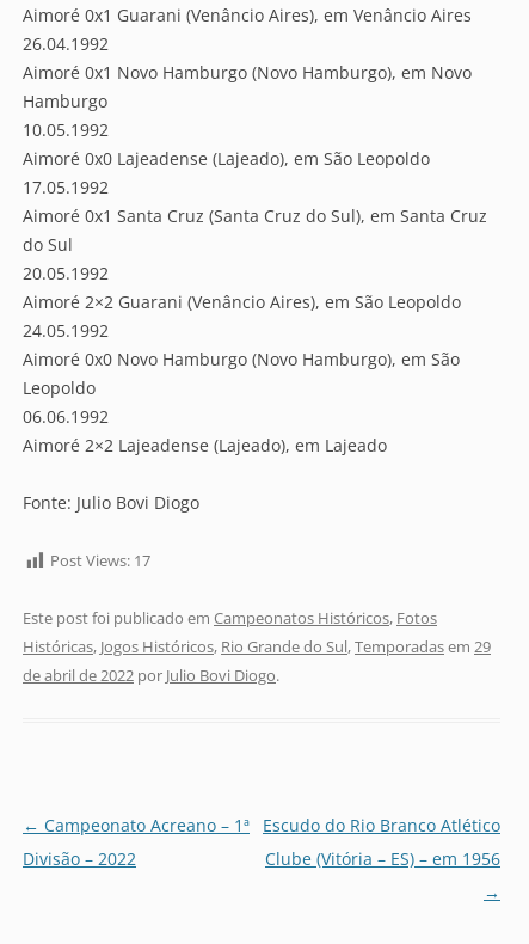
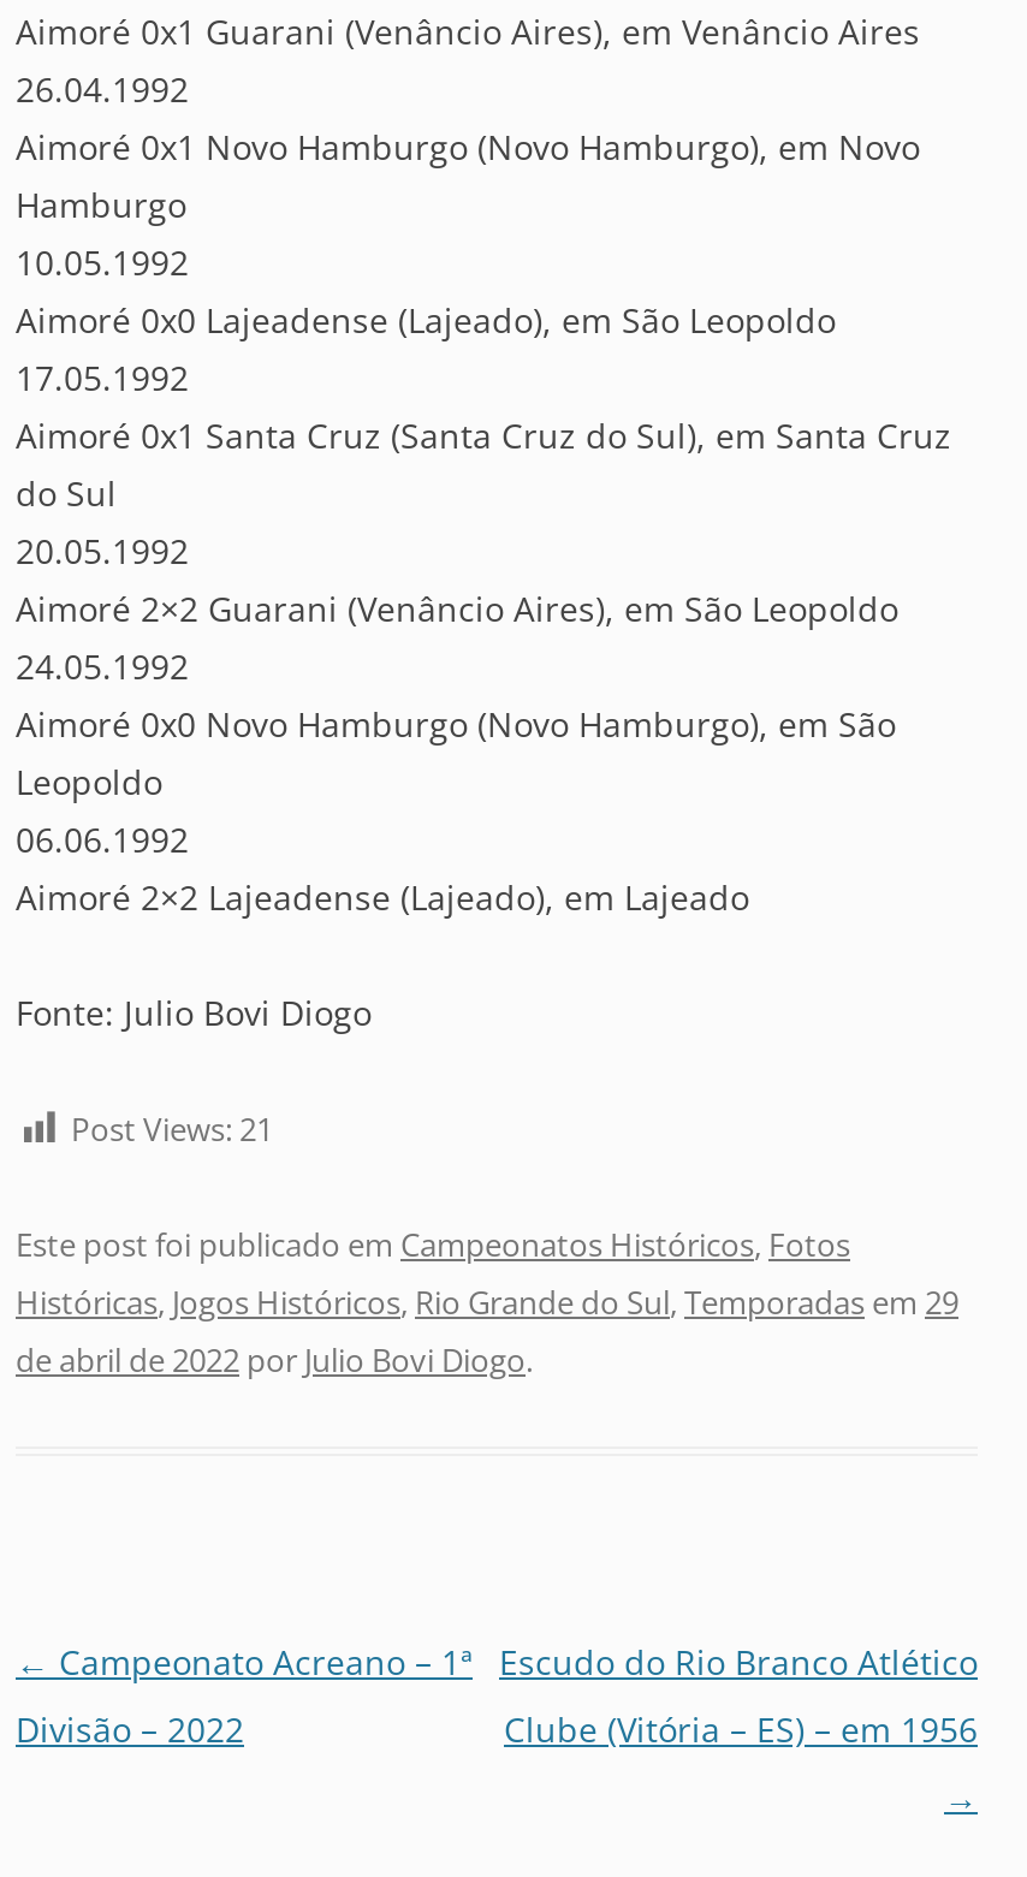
- Post Views: 17
+ Post Views: 21
